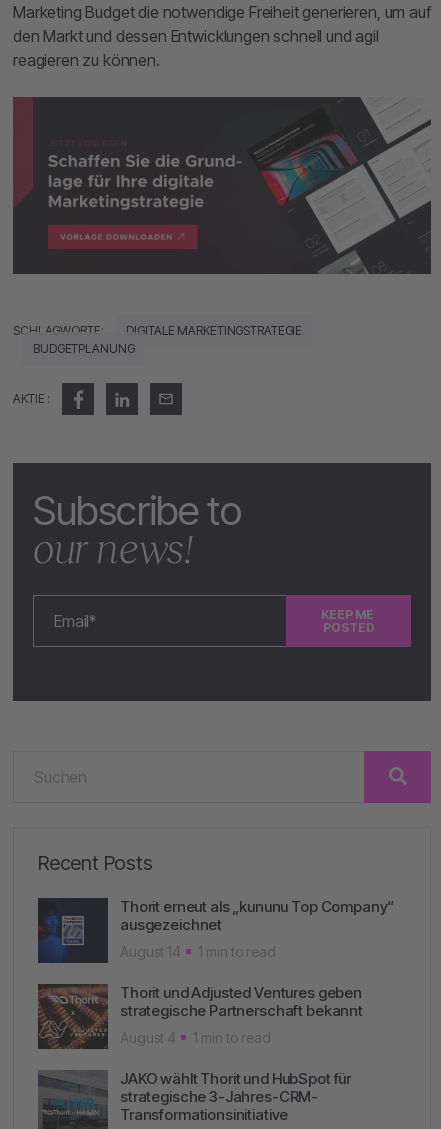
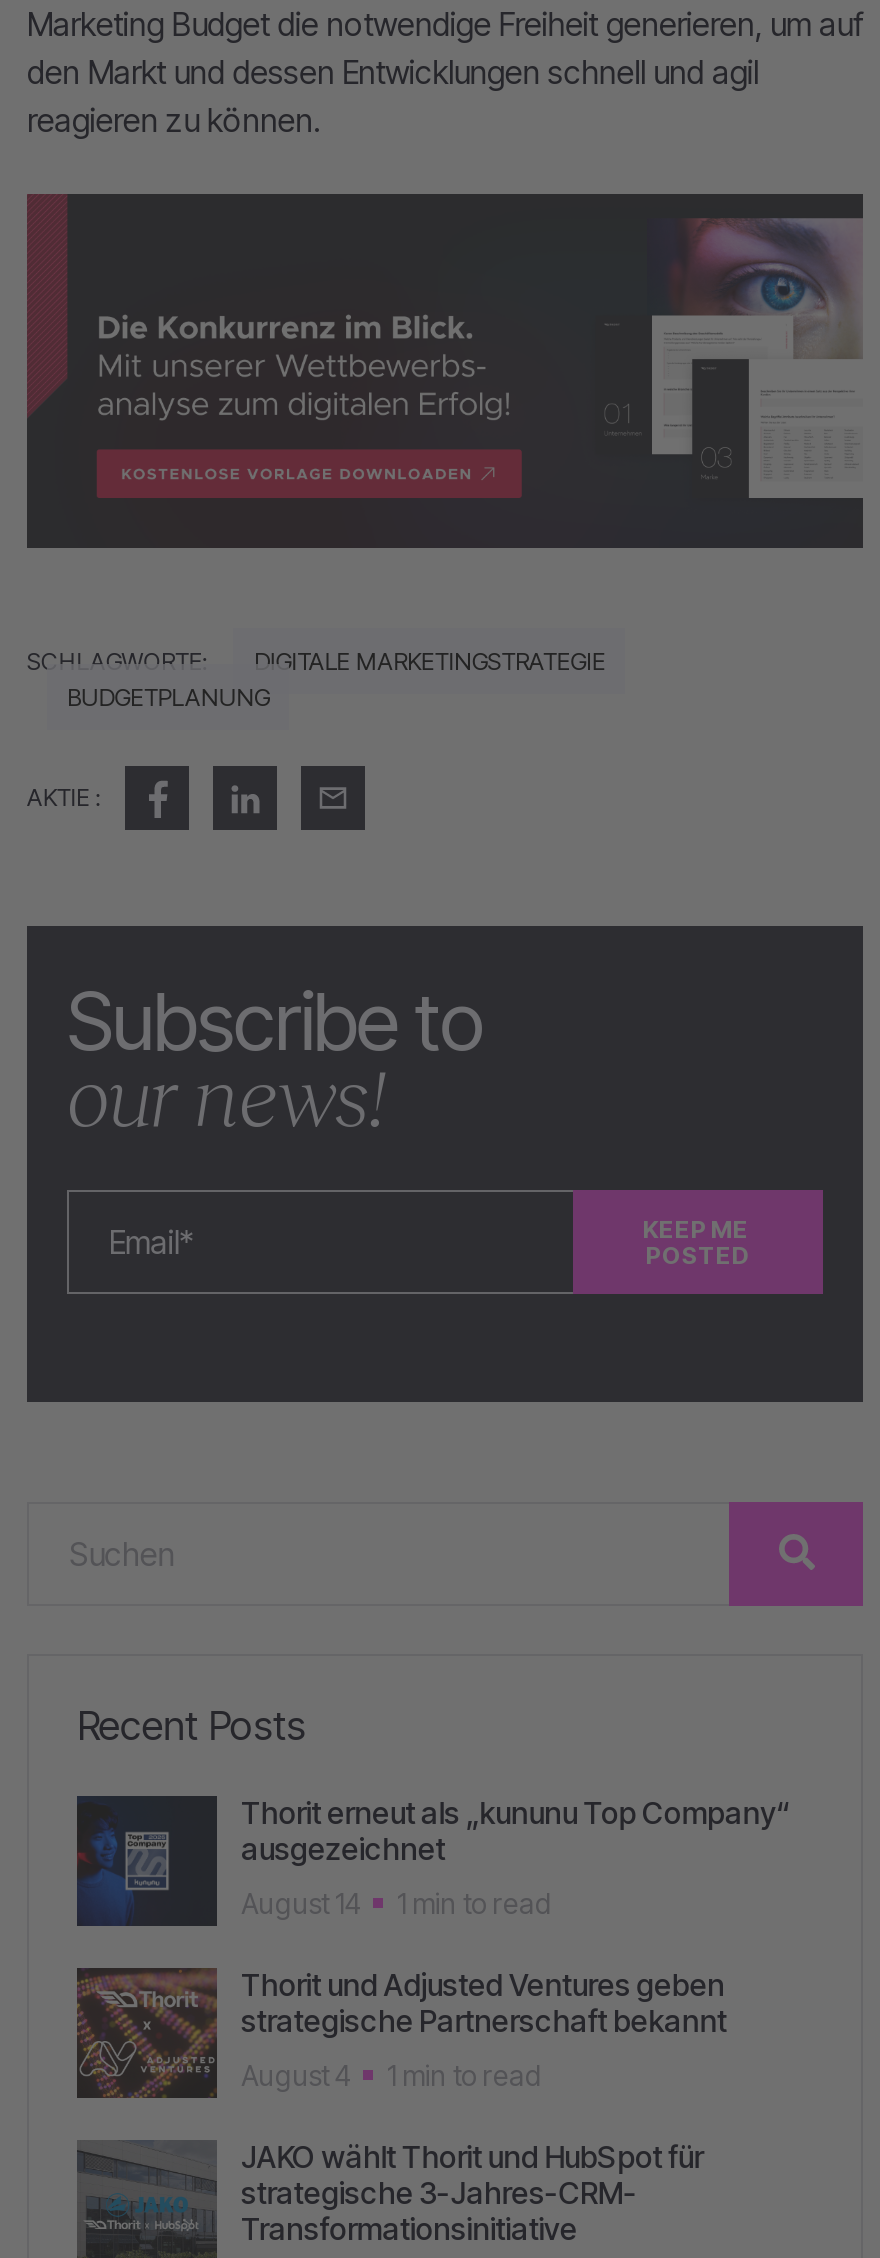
- [image]
+ [image]
